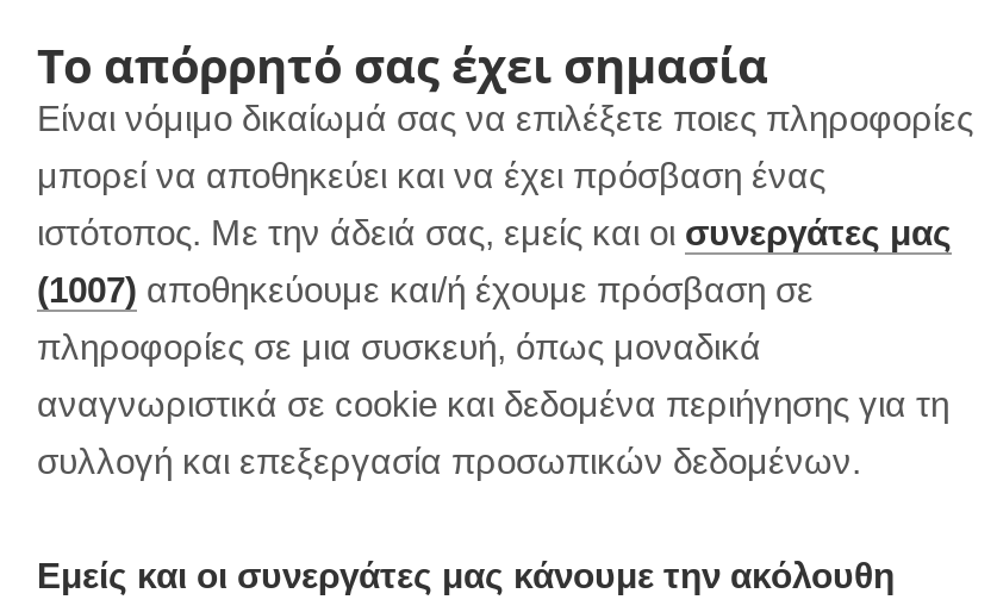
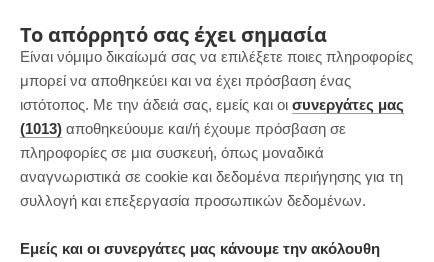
- (1007) αποθηκεύουμε και/ή έχουμε πρόσβαση σε
+ (1013) αποθηκεύουμε και/ή έχουμε πρόσβαση σε
